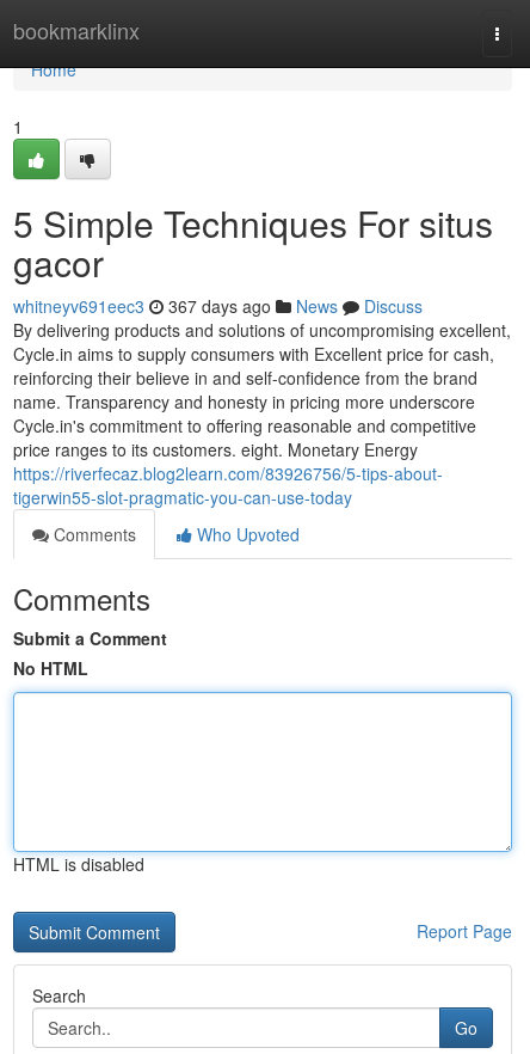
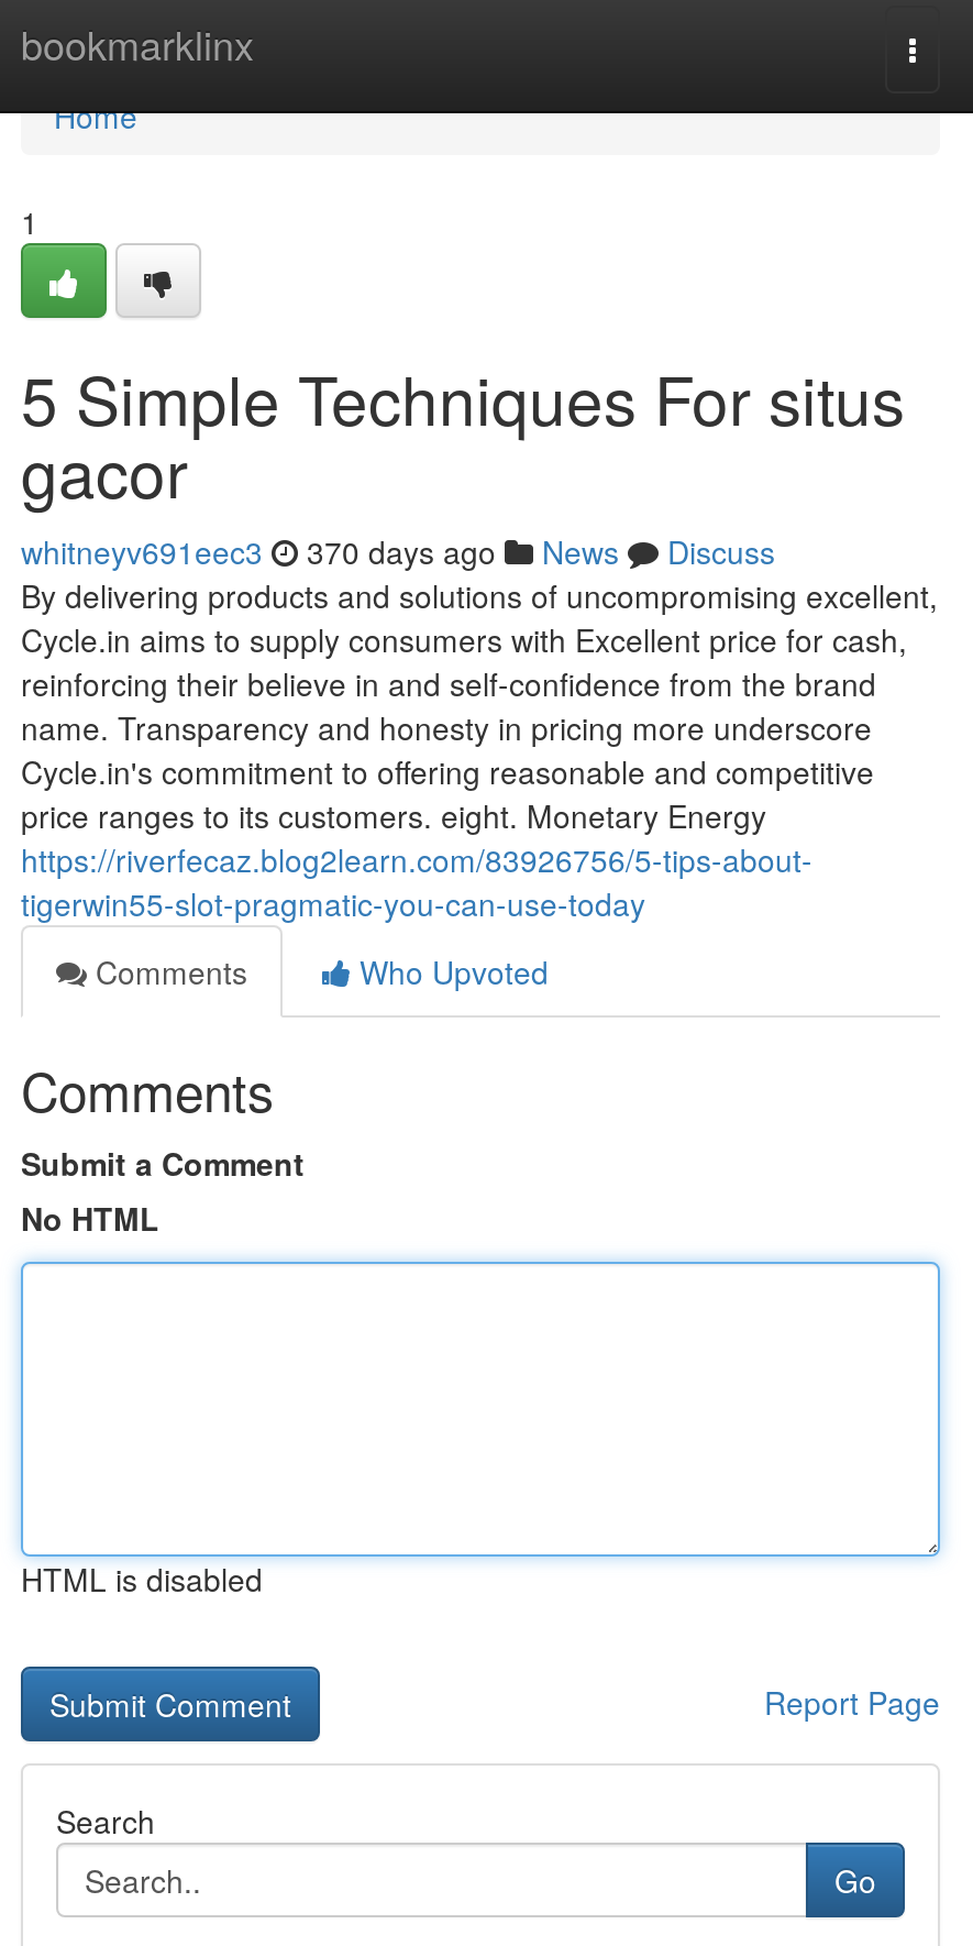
- whitneyv691eec3 367 days ago News Discuss
+ whitneyv691eec3 370 days ago News Discuss
